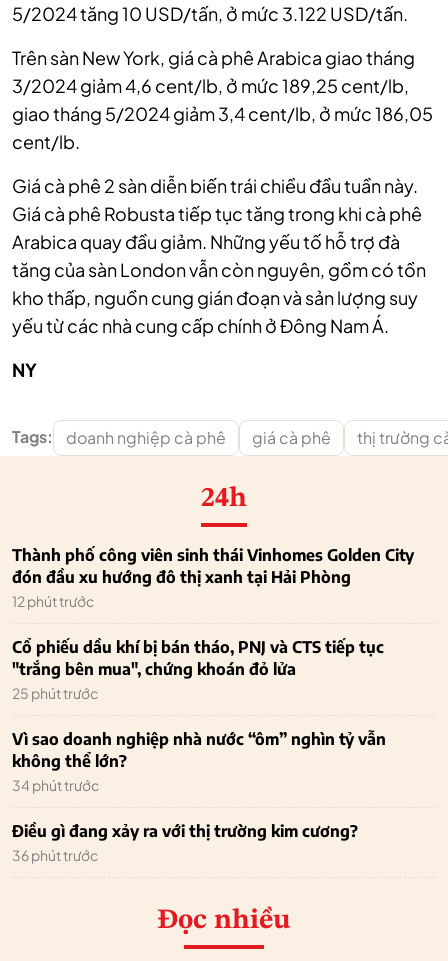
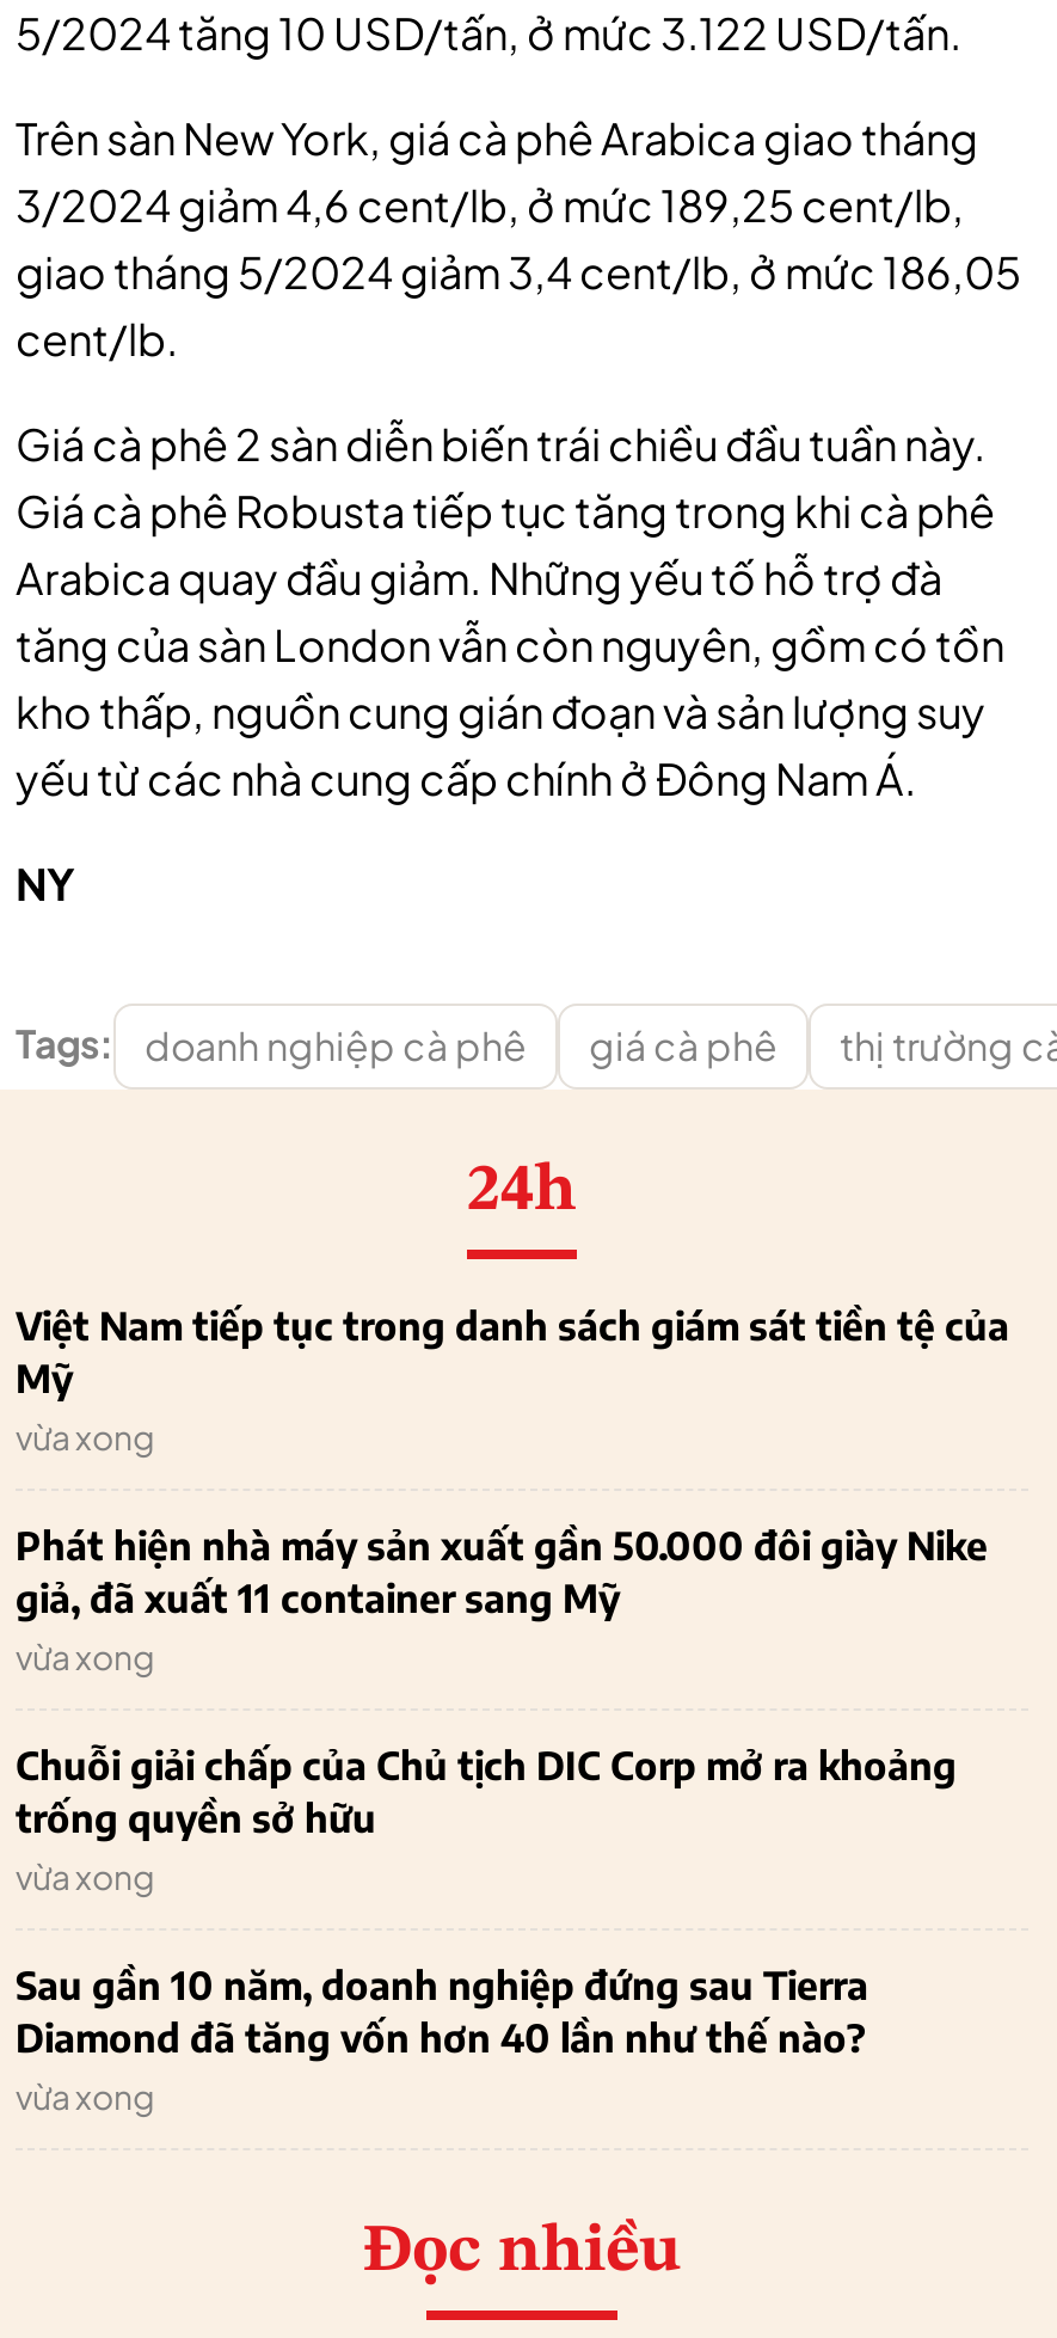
- Thành phố công viên sinh thái Vinhomes Golden City
- đón đầu xu hướng đô thị xanh tại Hải Phòng
- 12 phút trước
+ Việt Nam tiếp tục trong danh sách giám sát tiền tệ của
+ Mỹ
+ vừa xong

- Cổ phiếu dầu khí bị bán tháo, PNJ và CTS tiếp tục
- "trắng bên mua", chứng khoán đỏ lửa
- 25 phút trước
+ Phát hiện nhà máy sản xuất gần 50.000 đôi giày Nike
+ giả, đã xuất 11 container sang Mỹ
+ vừa xong

- Vì sao doanh nghiệp nhà nước “ôm” nghìn tỷ vẫn
- không thể lớn?
- 34 phút trước
+ Chuỗi giải chấp của Chủ tịch DIC Corp mở ra khoảng
+ trống quyền sở hữu
+ vừa xong

- Điều gì đang xảy ra với thị trường kim cương?
- 36 phút trước
+ Sau gần 10 năm, doanh nghiệp đứng sau Tierra
+ Diamond đã tăng vốn hơn 40 lần như thế nào?
+ vừa xong
